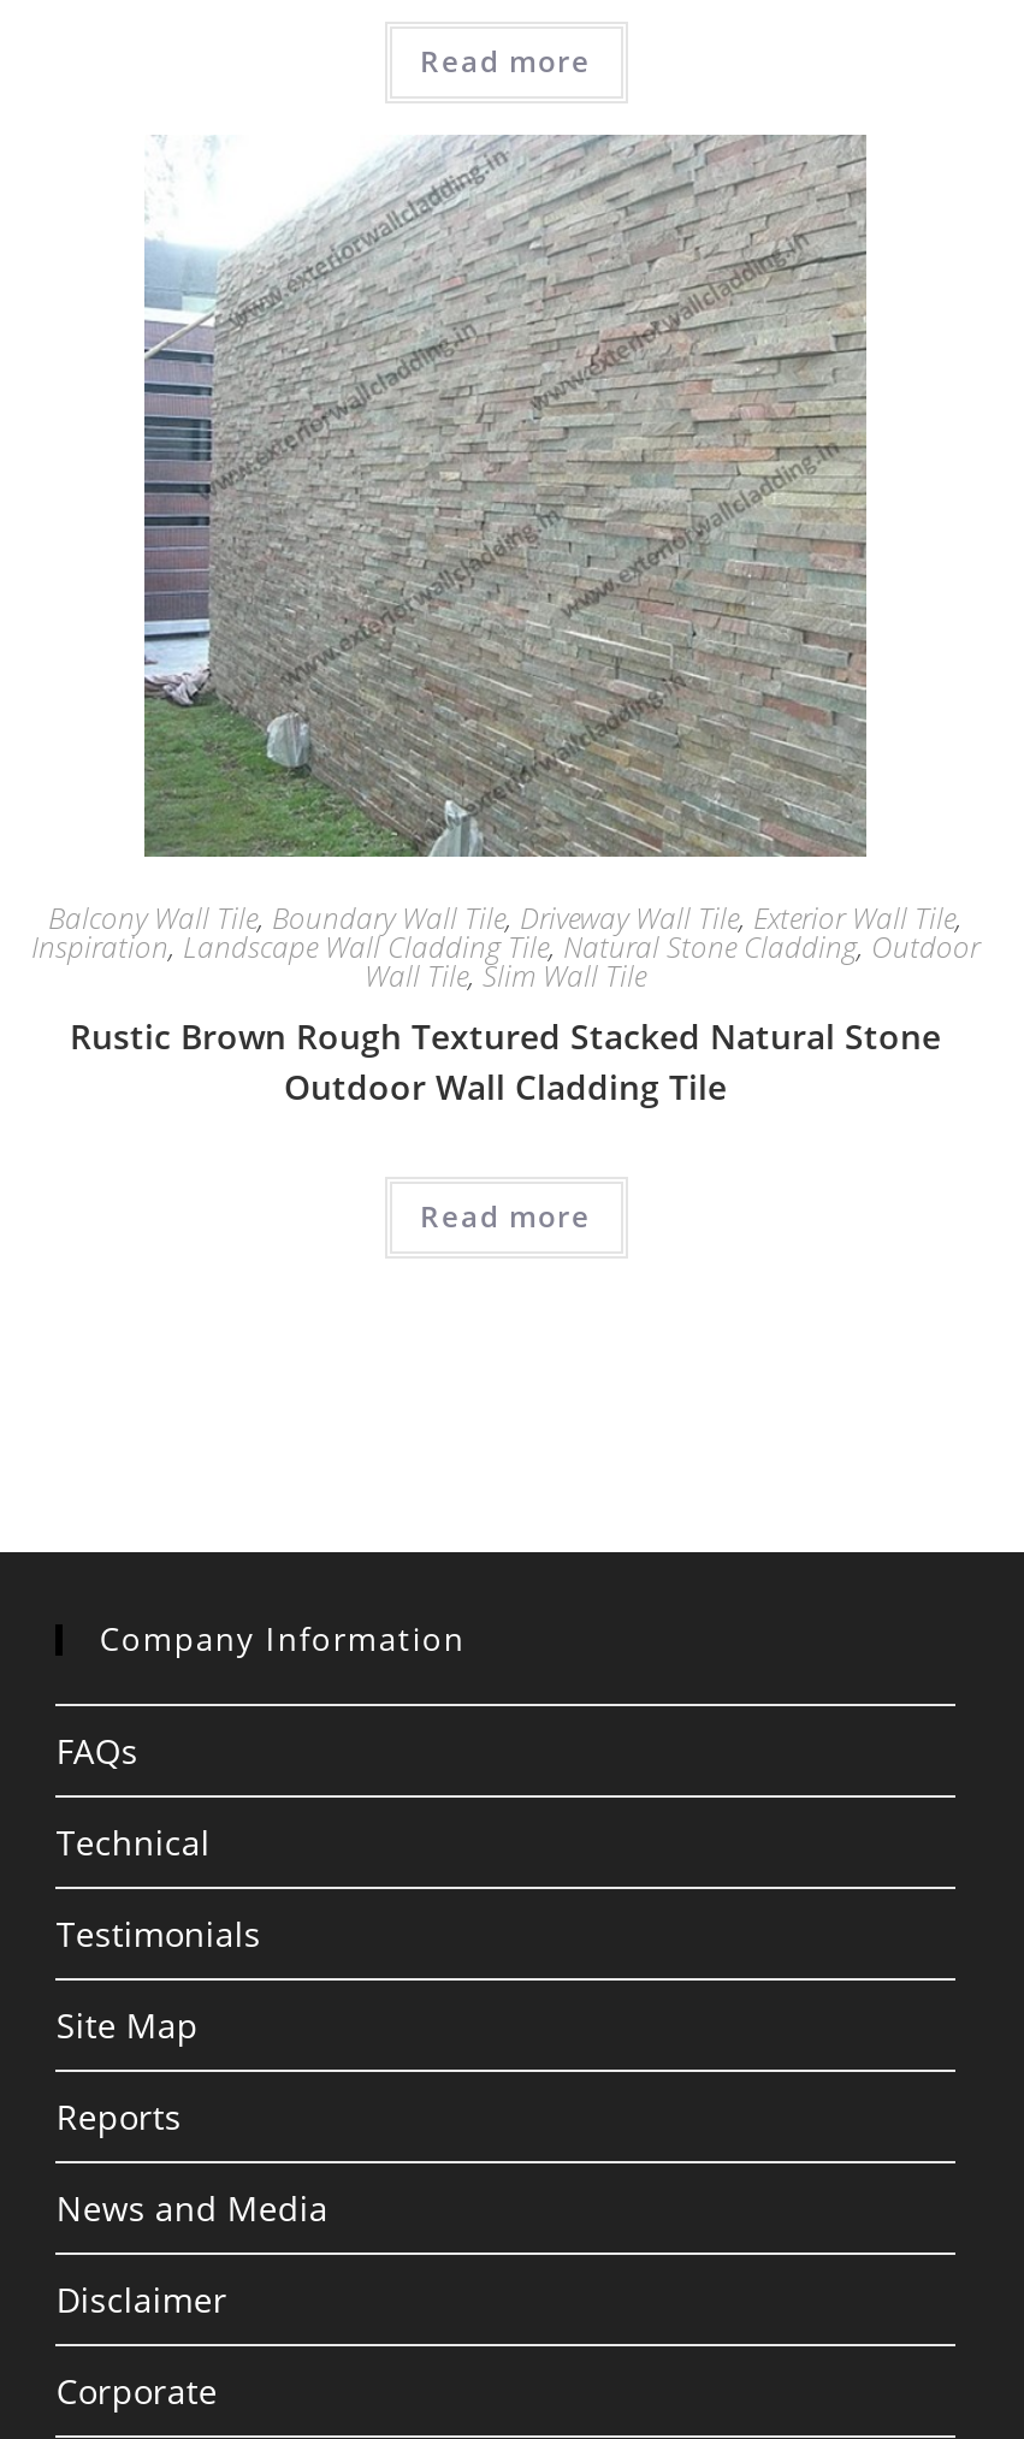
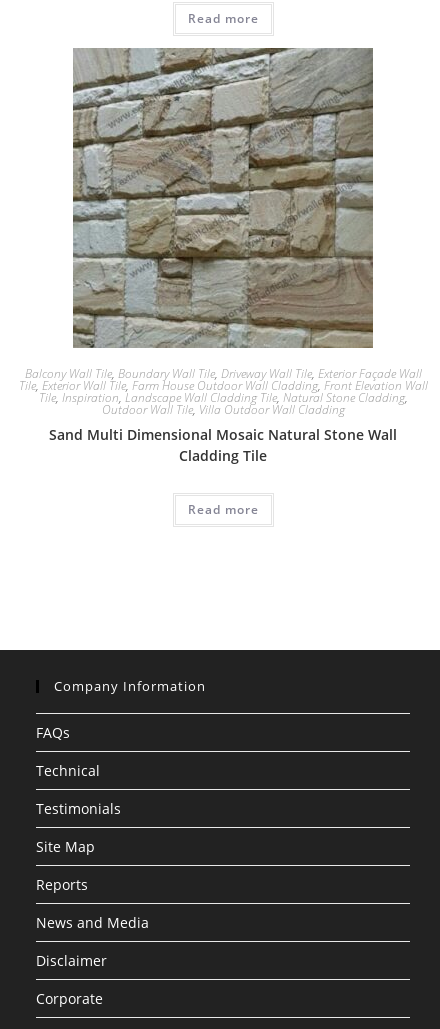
- [image]
- Balcony Wall Tile, Boundary Wall Tile, Driveway Wall Tile, Exterior Wall Tile,
- Inspiration,Landscape Wall Cladding Tile, Natural Stone Cladding, Outdoor
- Wall Tile, Slim Wall Tile
- Rustic Brown Rough Textured Stacked Natural Stone
- Outdoor Wall Cladding Tile
+ [image]
+ Balcony Wall Tile, Boundary Wall Tile, Driveway Wall Tile, Exterior Façade Wall
+ Tile, Exterior Wall Tile, Farm House Outdoor Wall Cladding,Front Elevation Wall
+ Tile,Inspiration,Landscape Wall Cladding Tile, Natural Stone Cladding,
+ Outdoor Wall Tile,Villa Outdoor Wall Cladding
+ Sand Multi Dimensional Mosaic Natural Stone Wall
+ Cladding Tile
